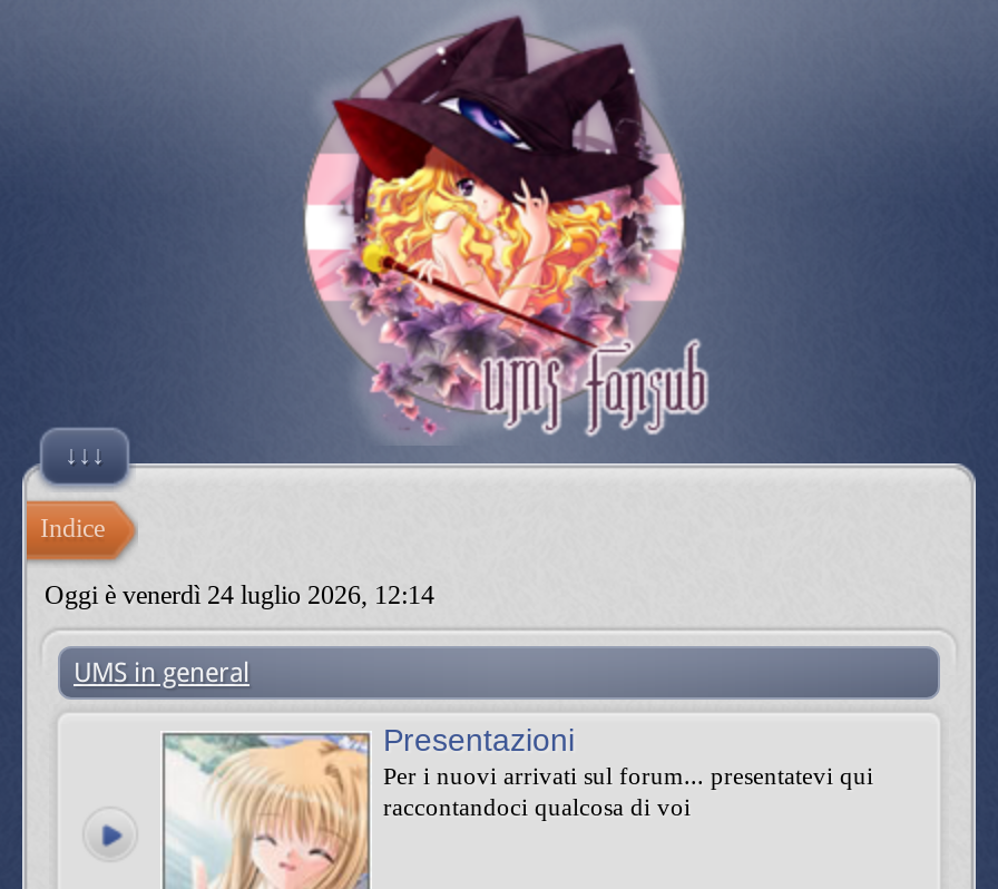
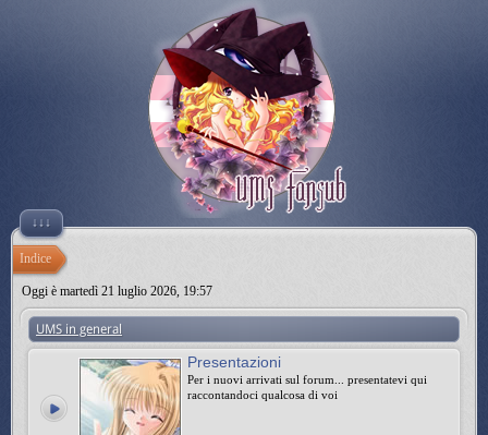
- Oggi è venerdì 24 luglio 2026, 12:14
+ Oggi è martedì 21 luglio 2026, 19:57
